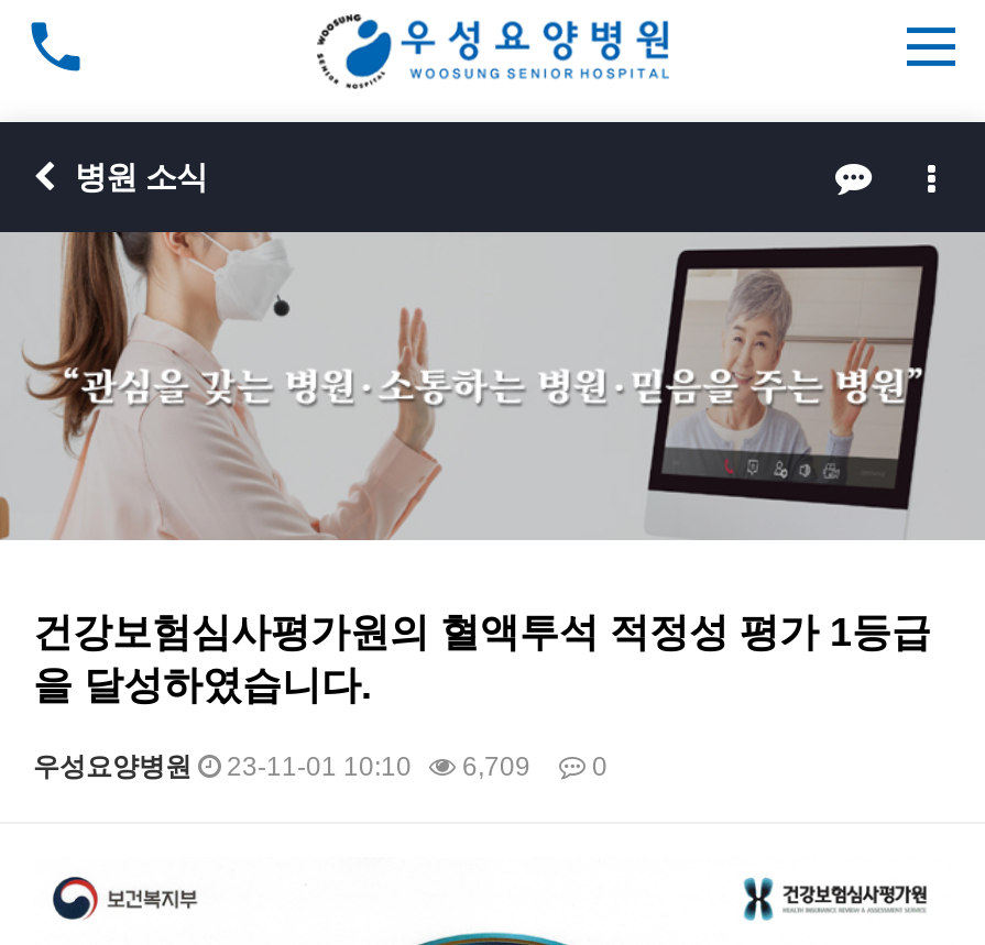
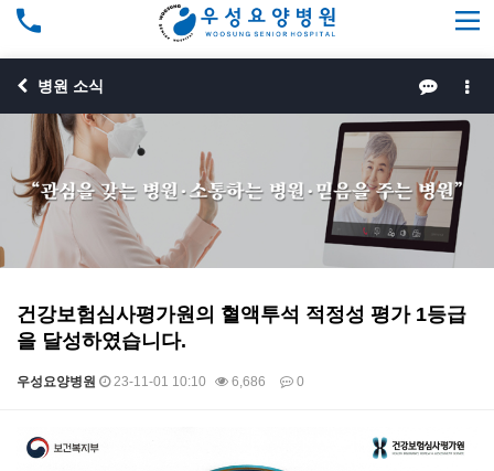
- 우성요양병원 23-11-01 10:10 6,709 0
+ 우성요양병원 23-11-01 10:10 6,686 0
